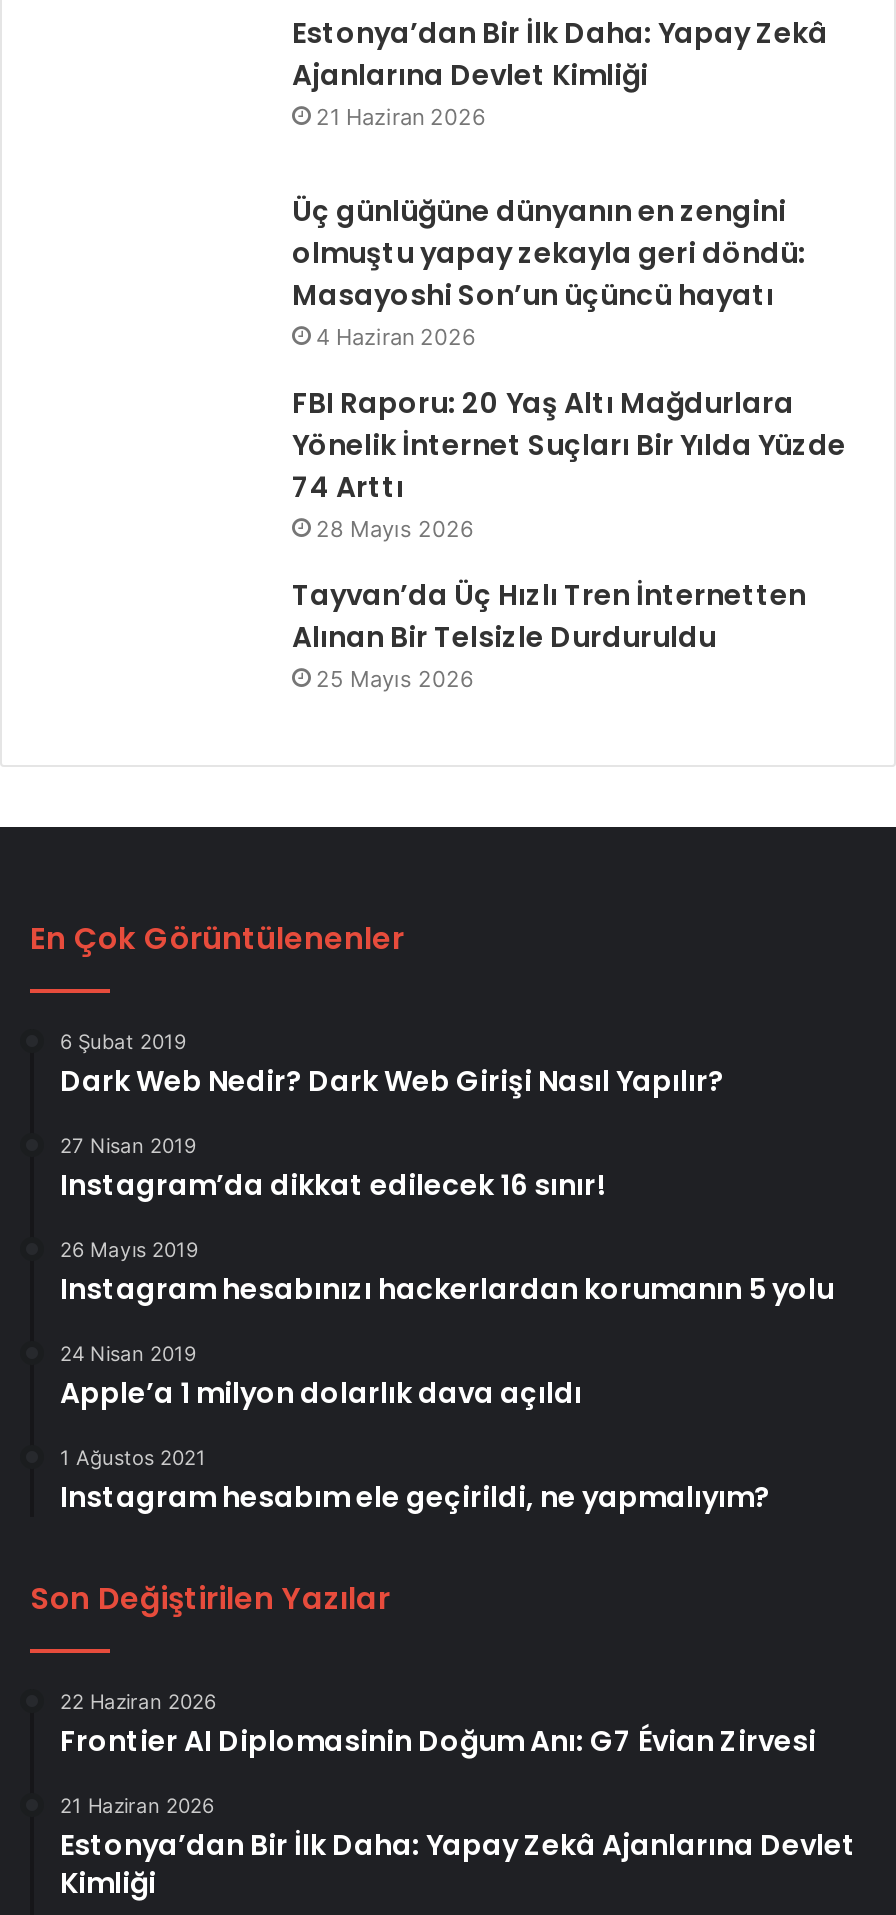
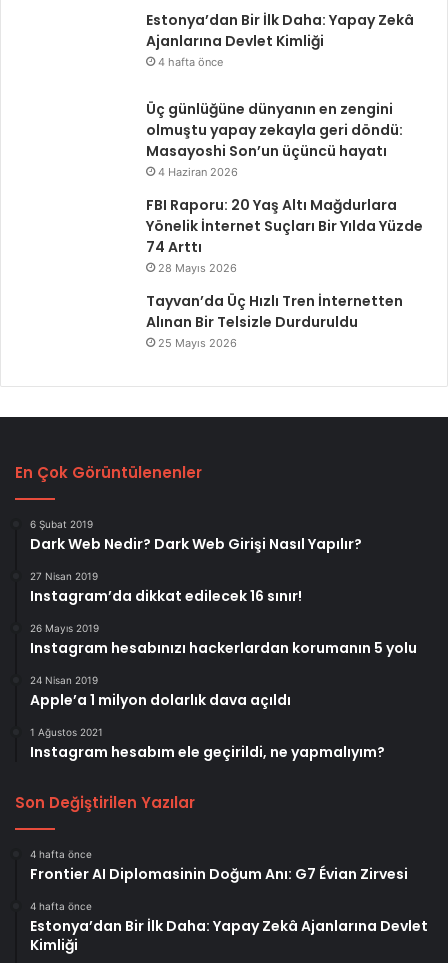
- 21 Haziran 2026
+ 4 hafta önce

- 22 Haziran 2026
+ 4 hafta önce

- 21 Haziran 2026
+ 4 hafta önce
